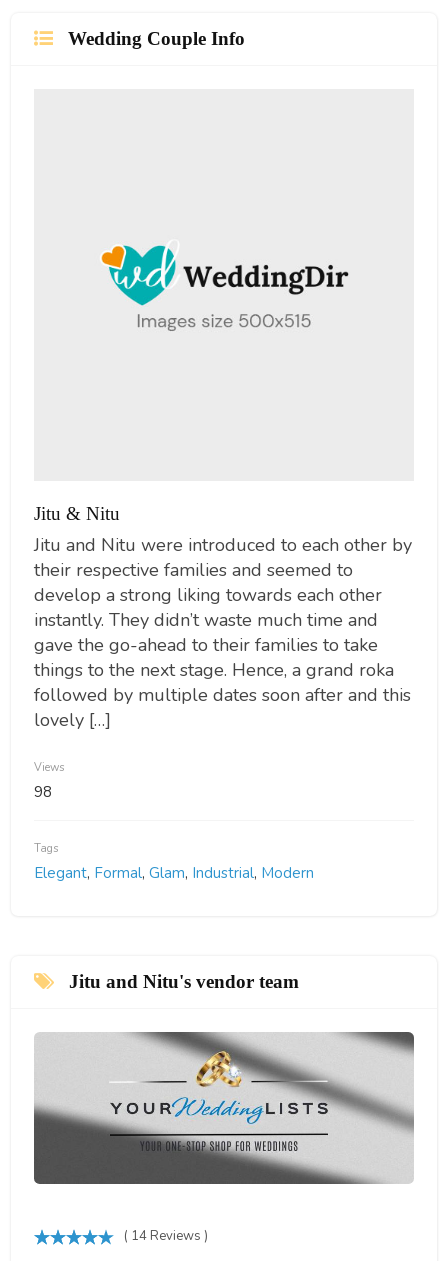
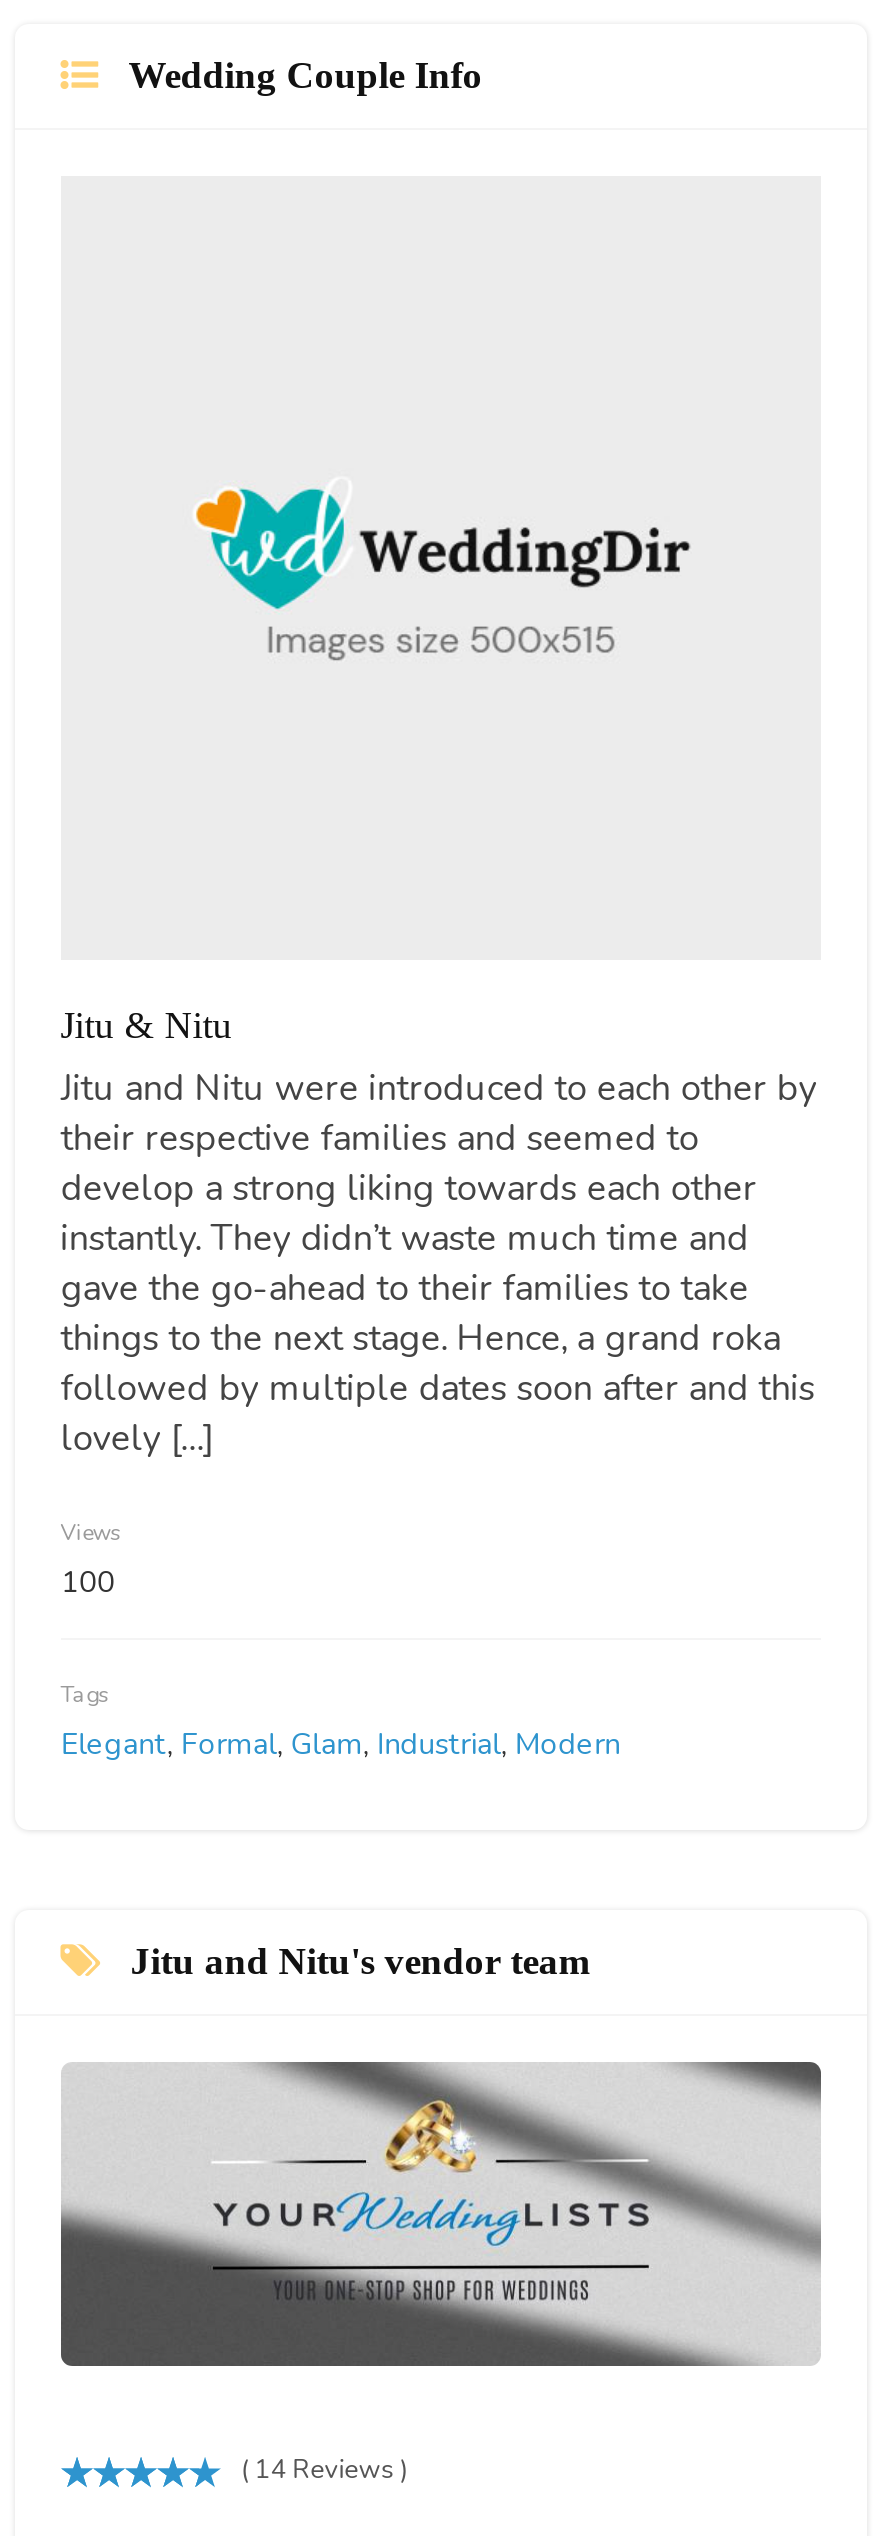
- 98
+ 100
